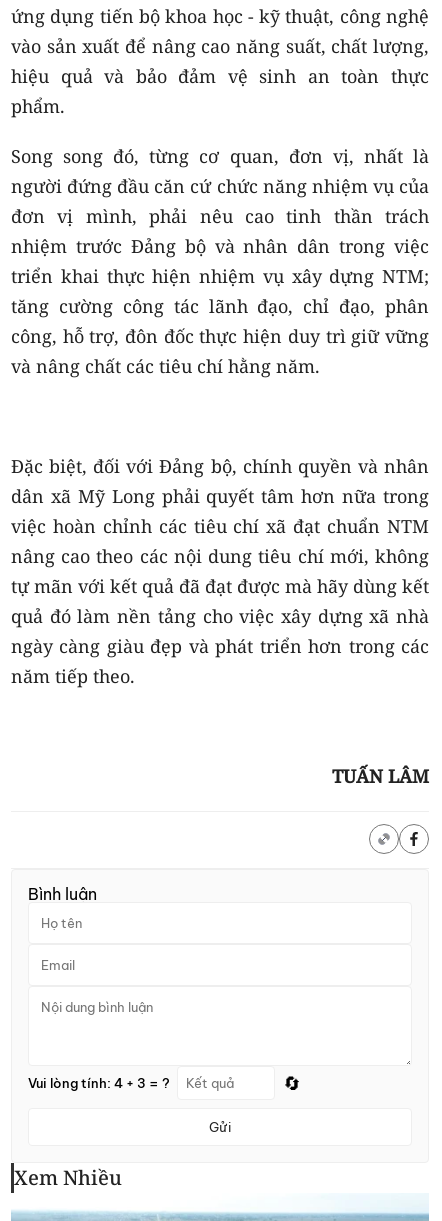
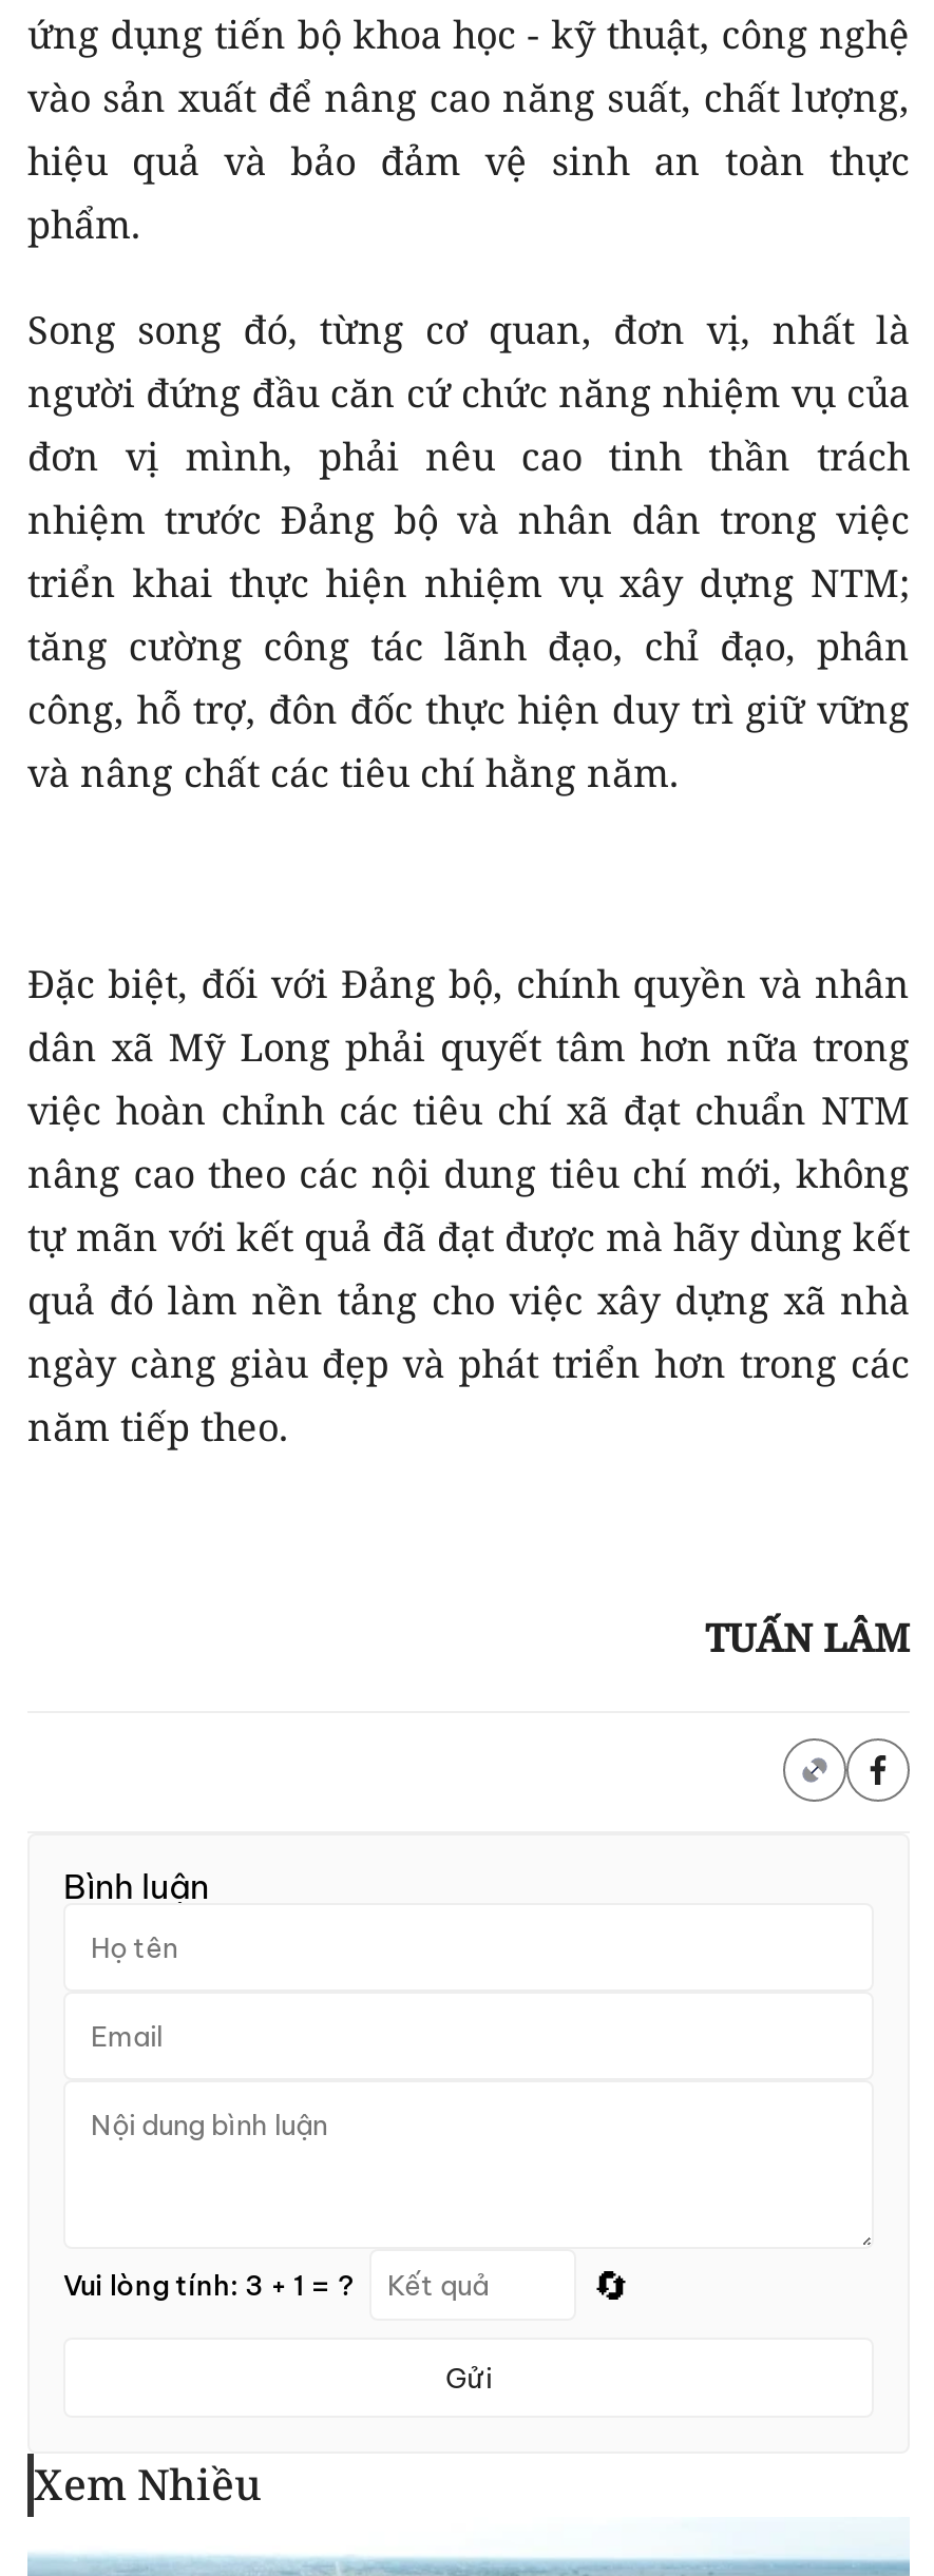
- Vui lòng tính: 4 + 3 = ?
+ Vui lòng tính: 3 + 1 = ?
